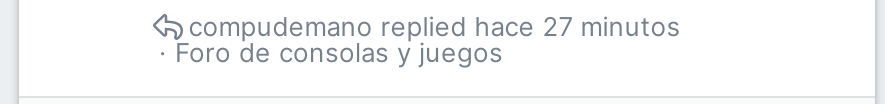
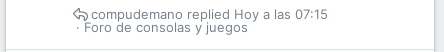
- hace 27 minutos
+ Hoy a las 07:15
